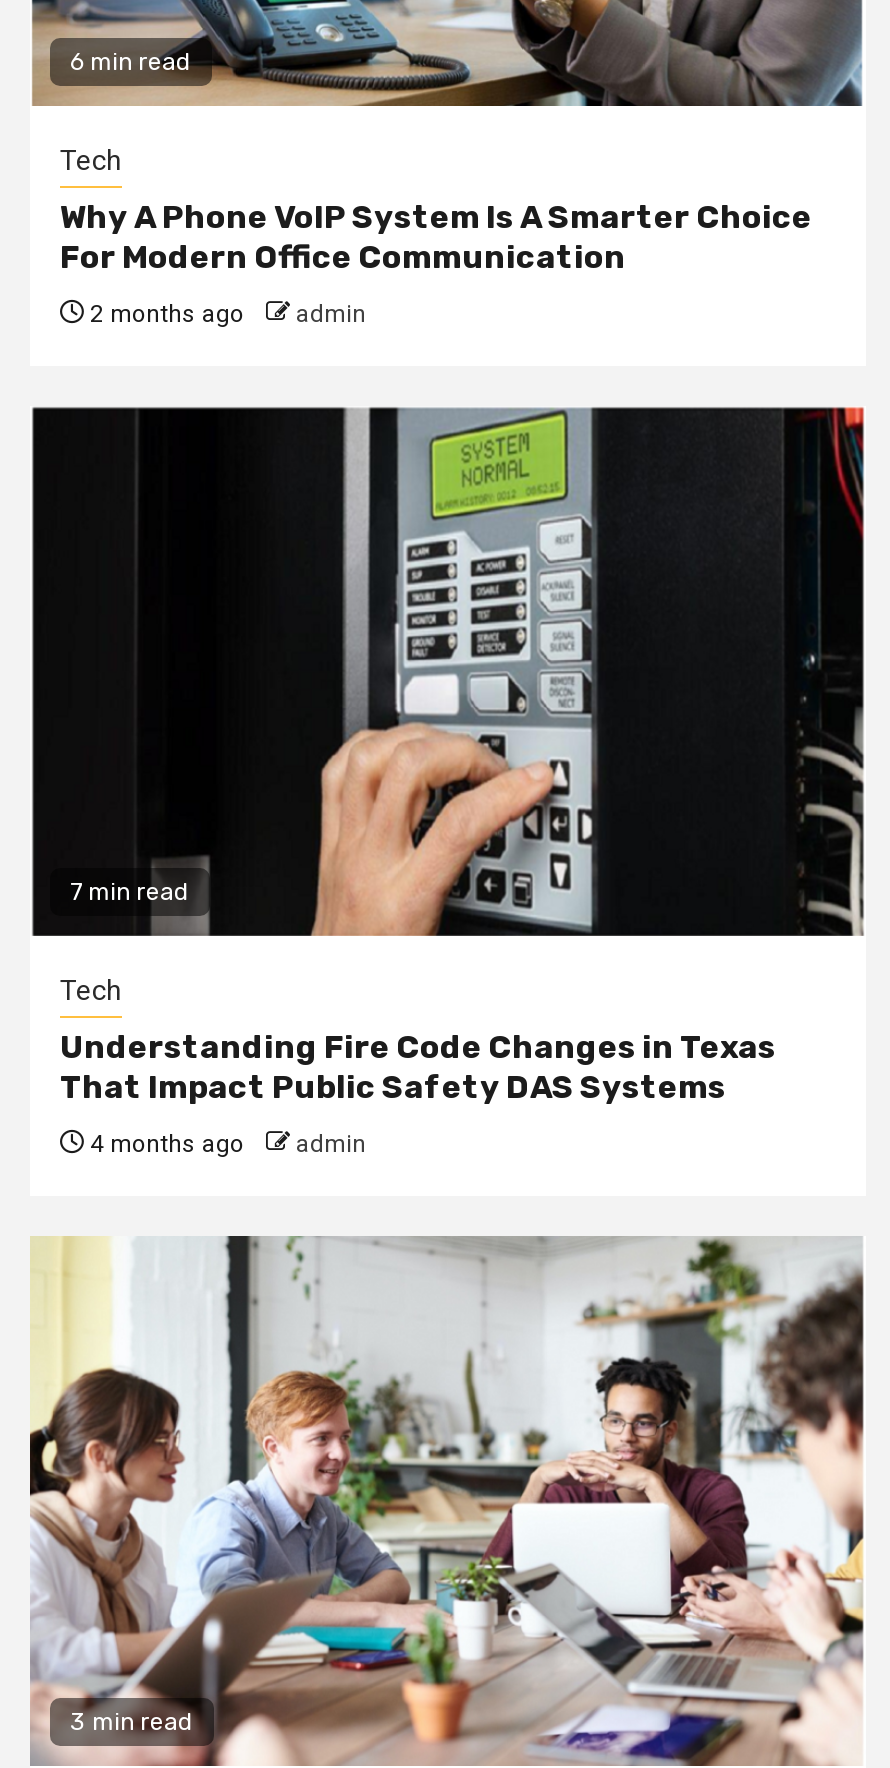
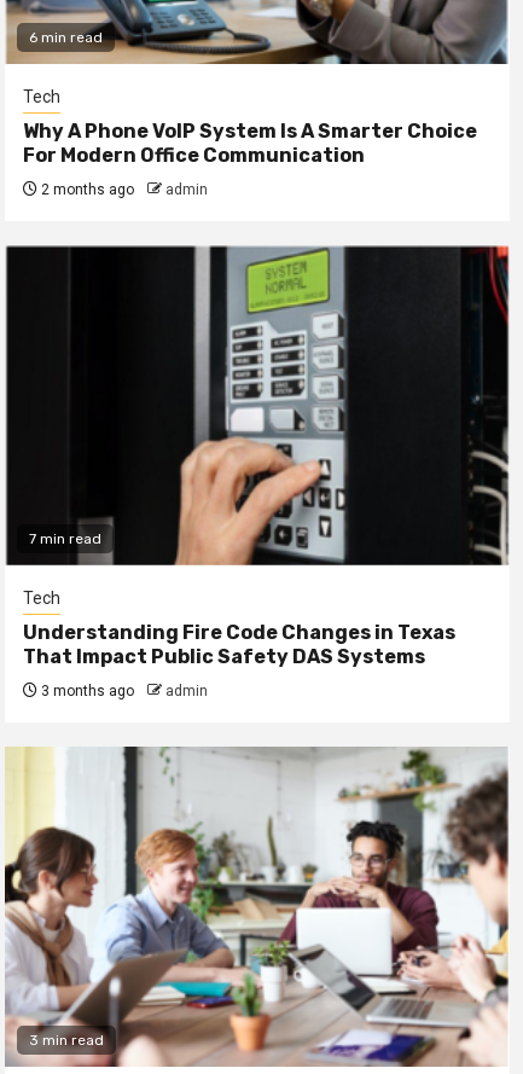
- 4 months ago admin
+ 3 months ago admin
